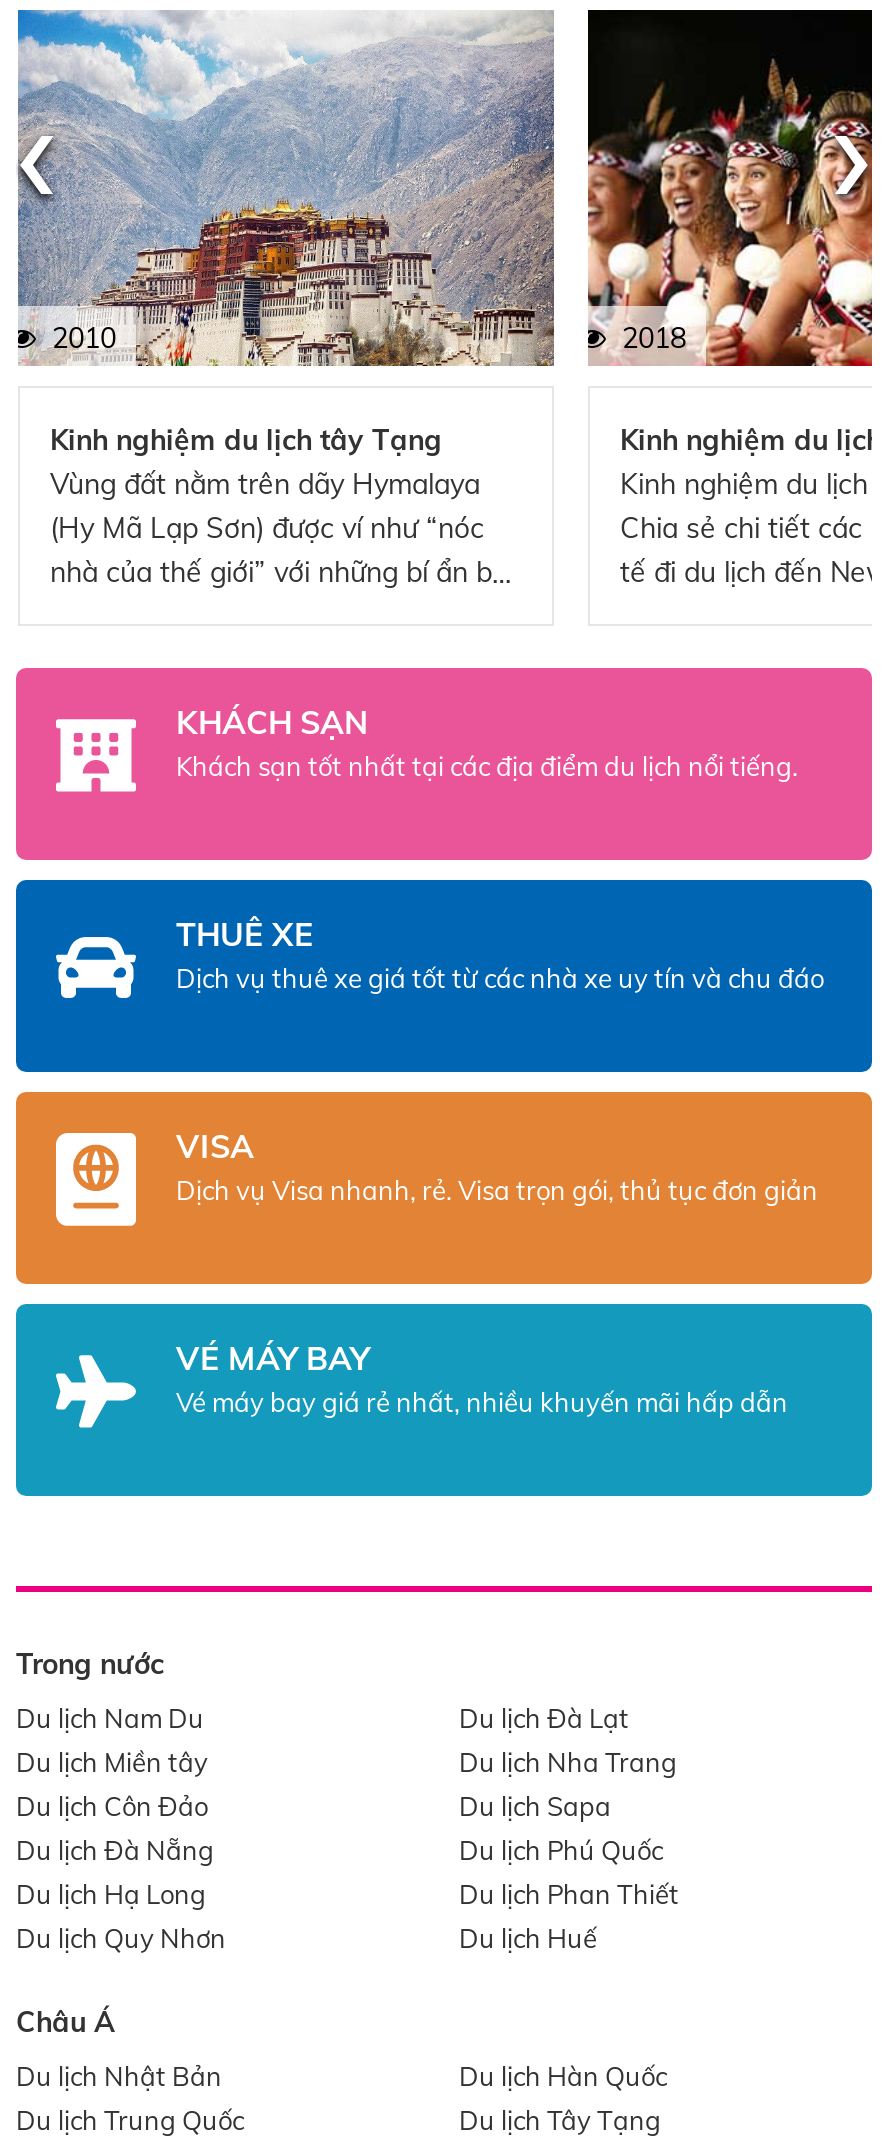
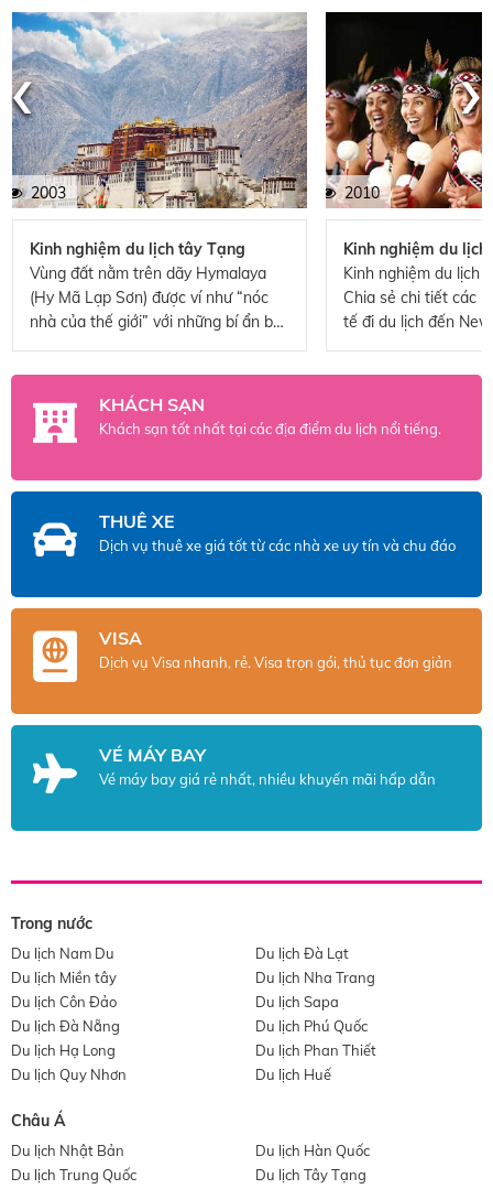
- 2010
+ 2003

- 2018
+ 2010
